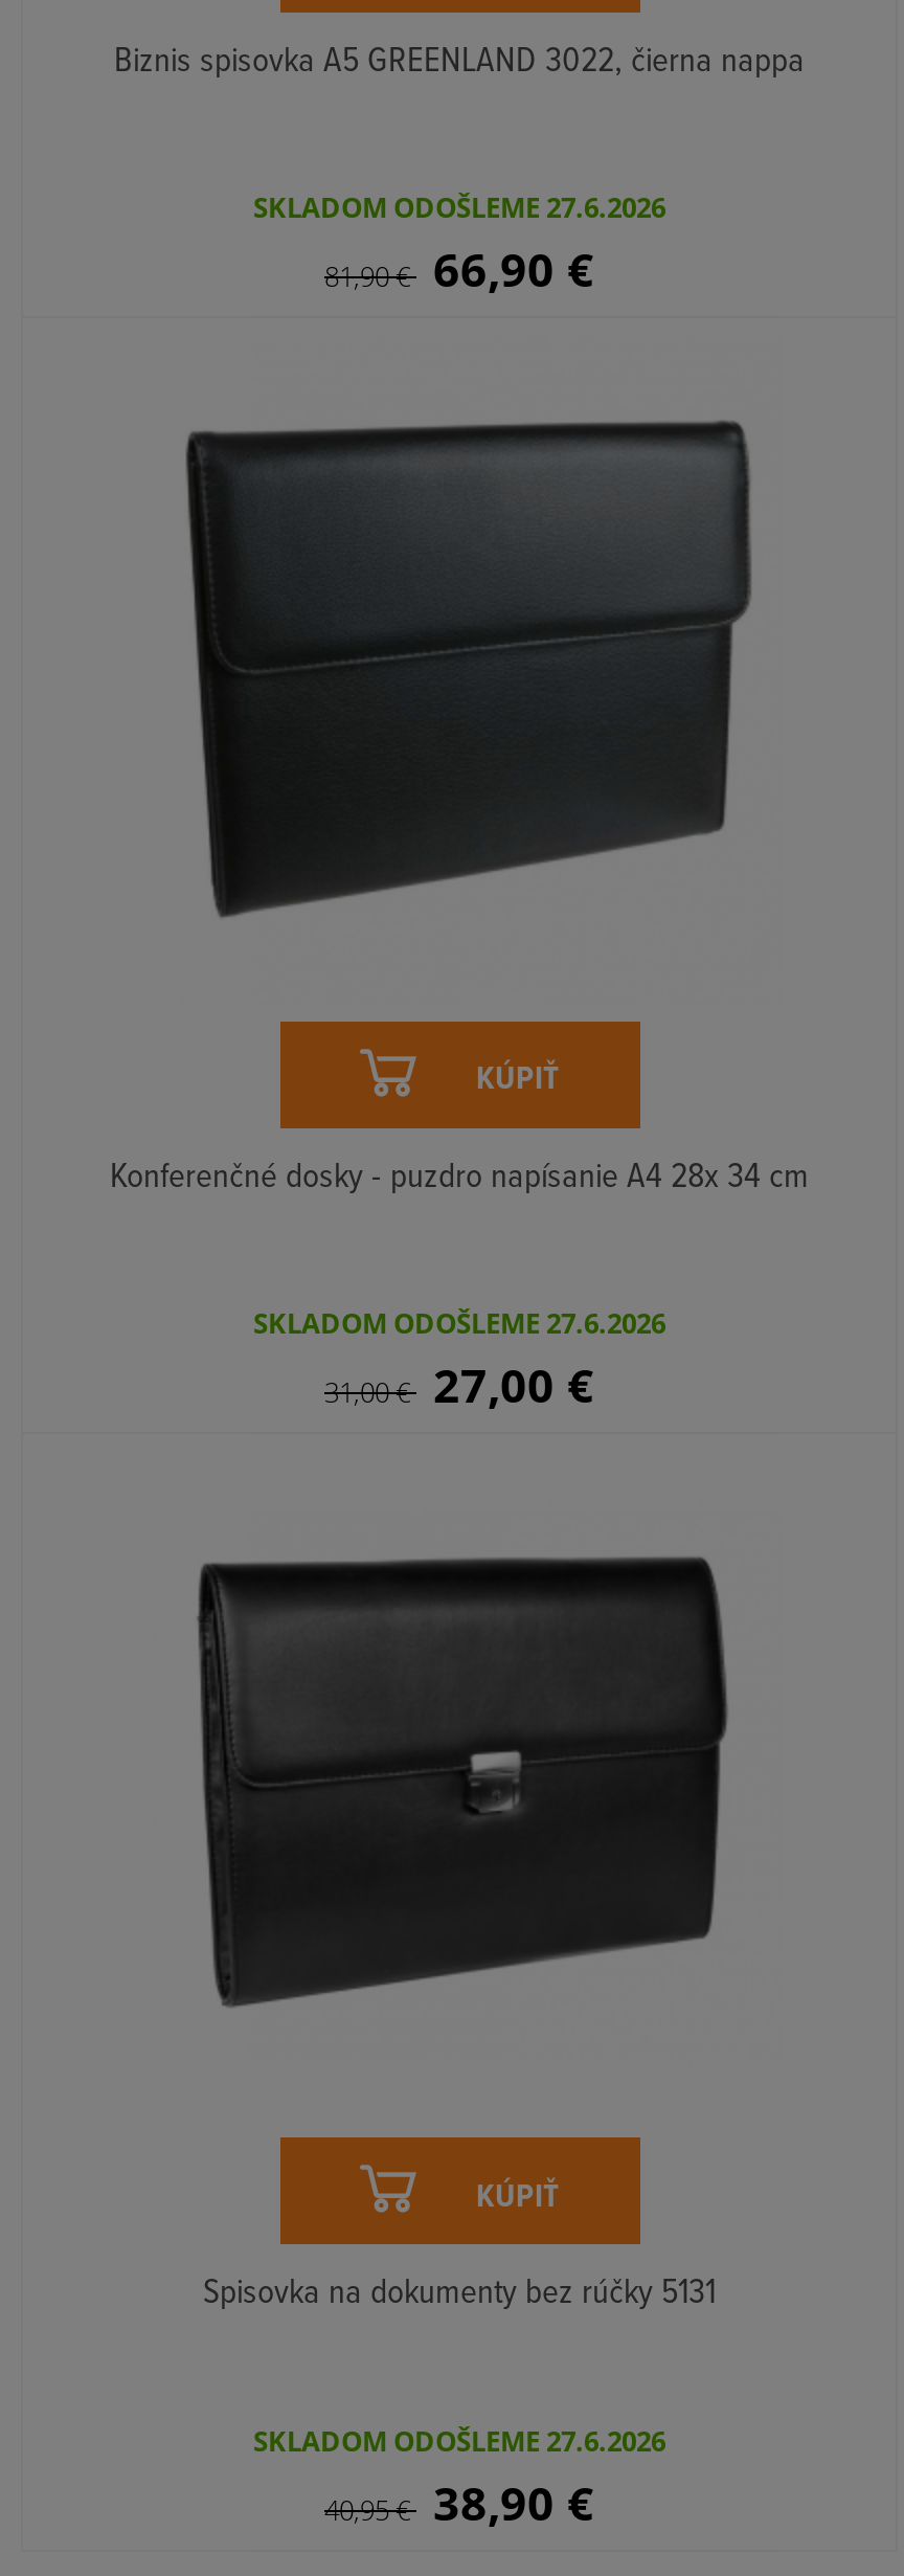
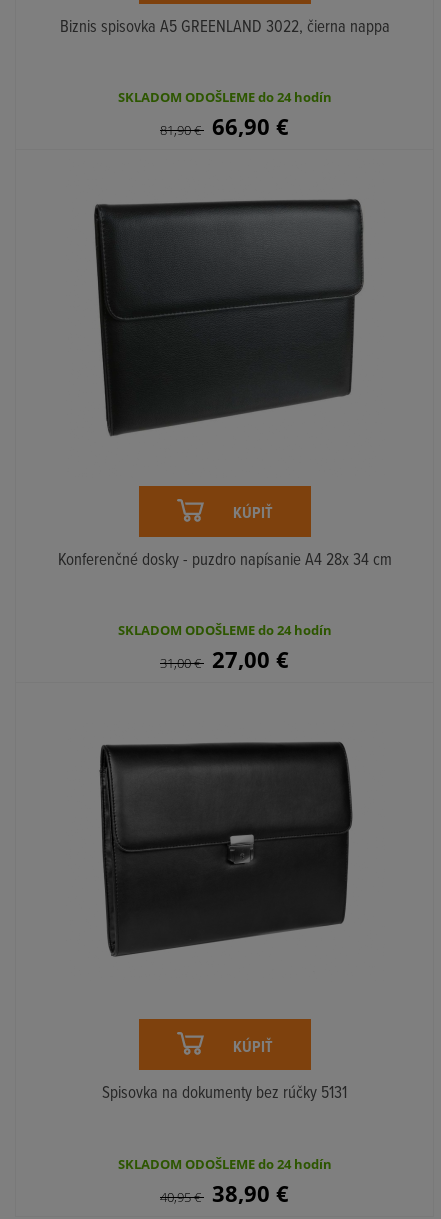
- SKLADOM ODOŠLEME 27.6.2026
+ SKLADOM ODOŠLEME do 24 hodín

- SKLADOM ODOŠLEME 27.6.2026
+ SKLADOM ODOŠLEME do 24 hodín

- SKLADOM ODOŠLEME 27.6.2026
+ SKLADOM ODOŠLEME do 24 hodín
